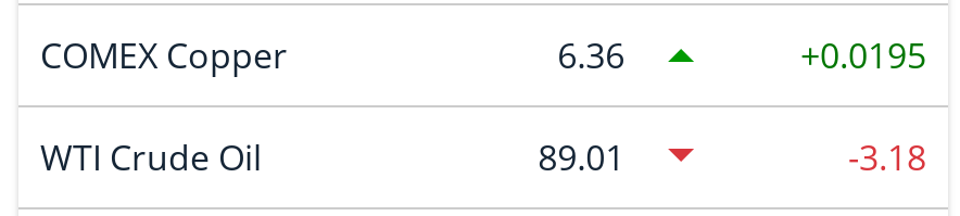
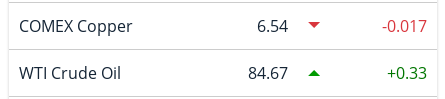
- 6.36
+ 6.54

- 0.0195
+ -0.017

- 89.01
+ 84.67

- -3.18
+ 0.33
